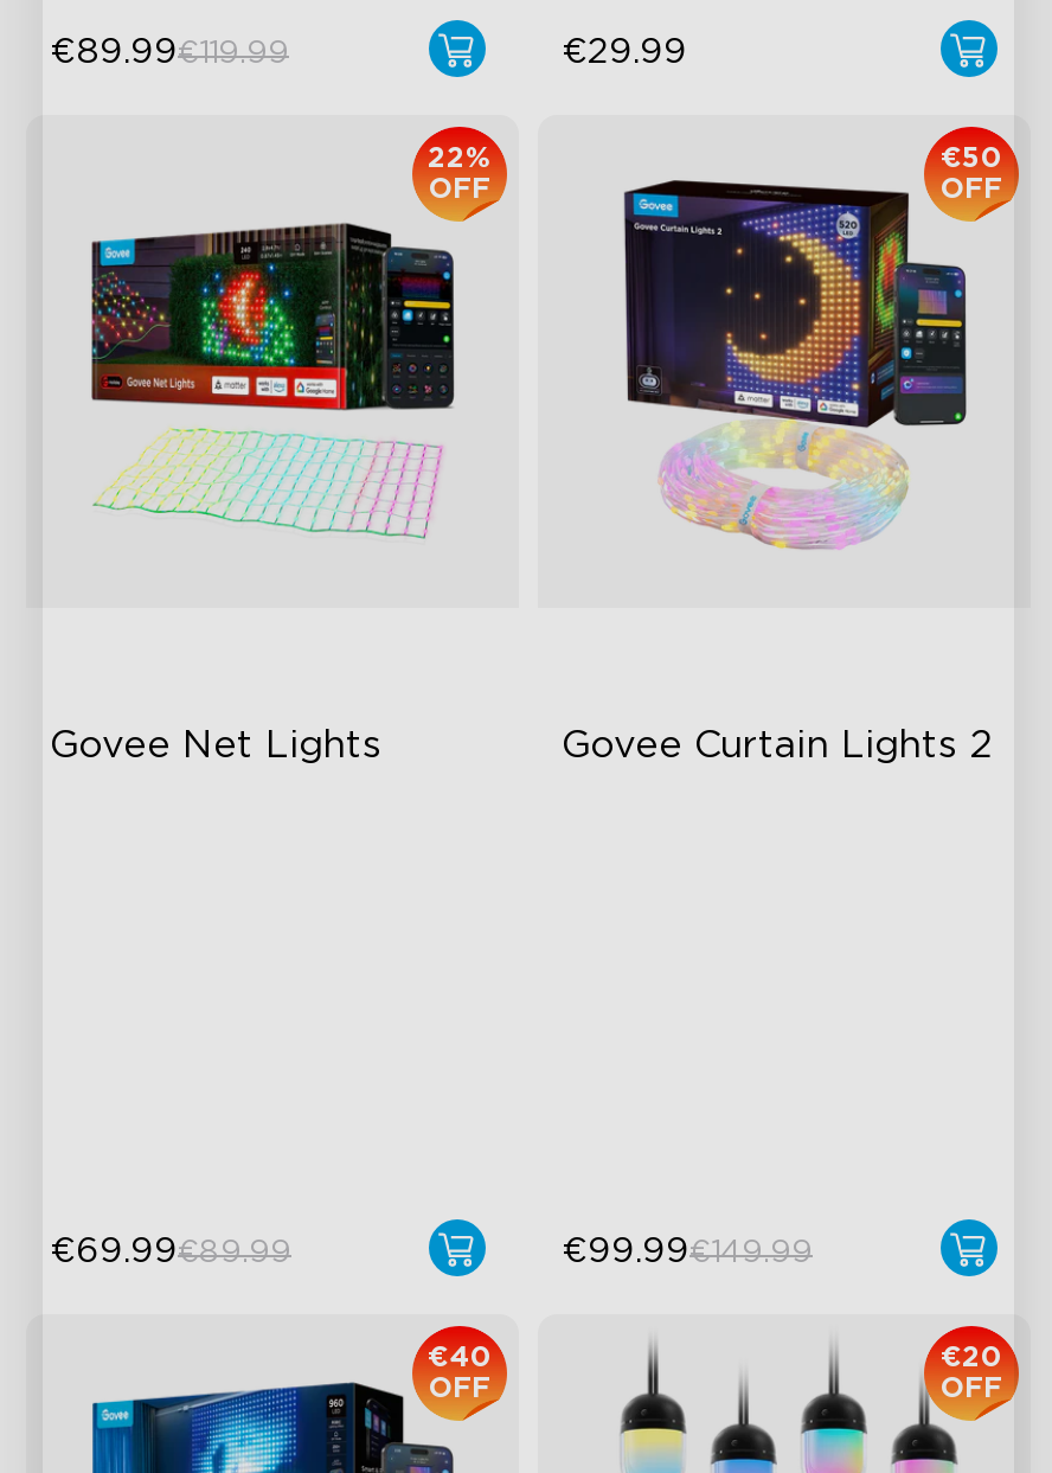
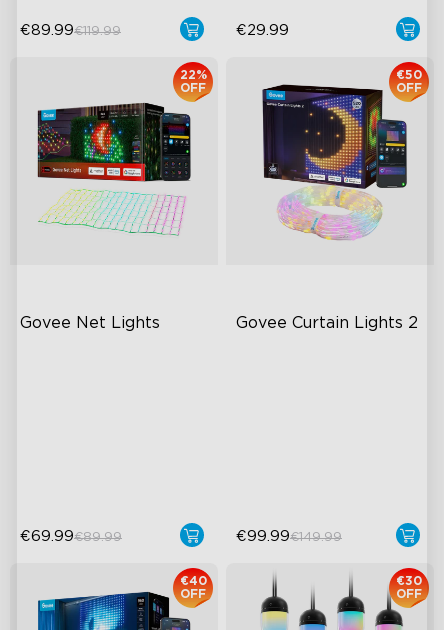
- €20
+ €30
